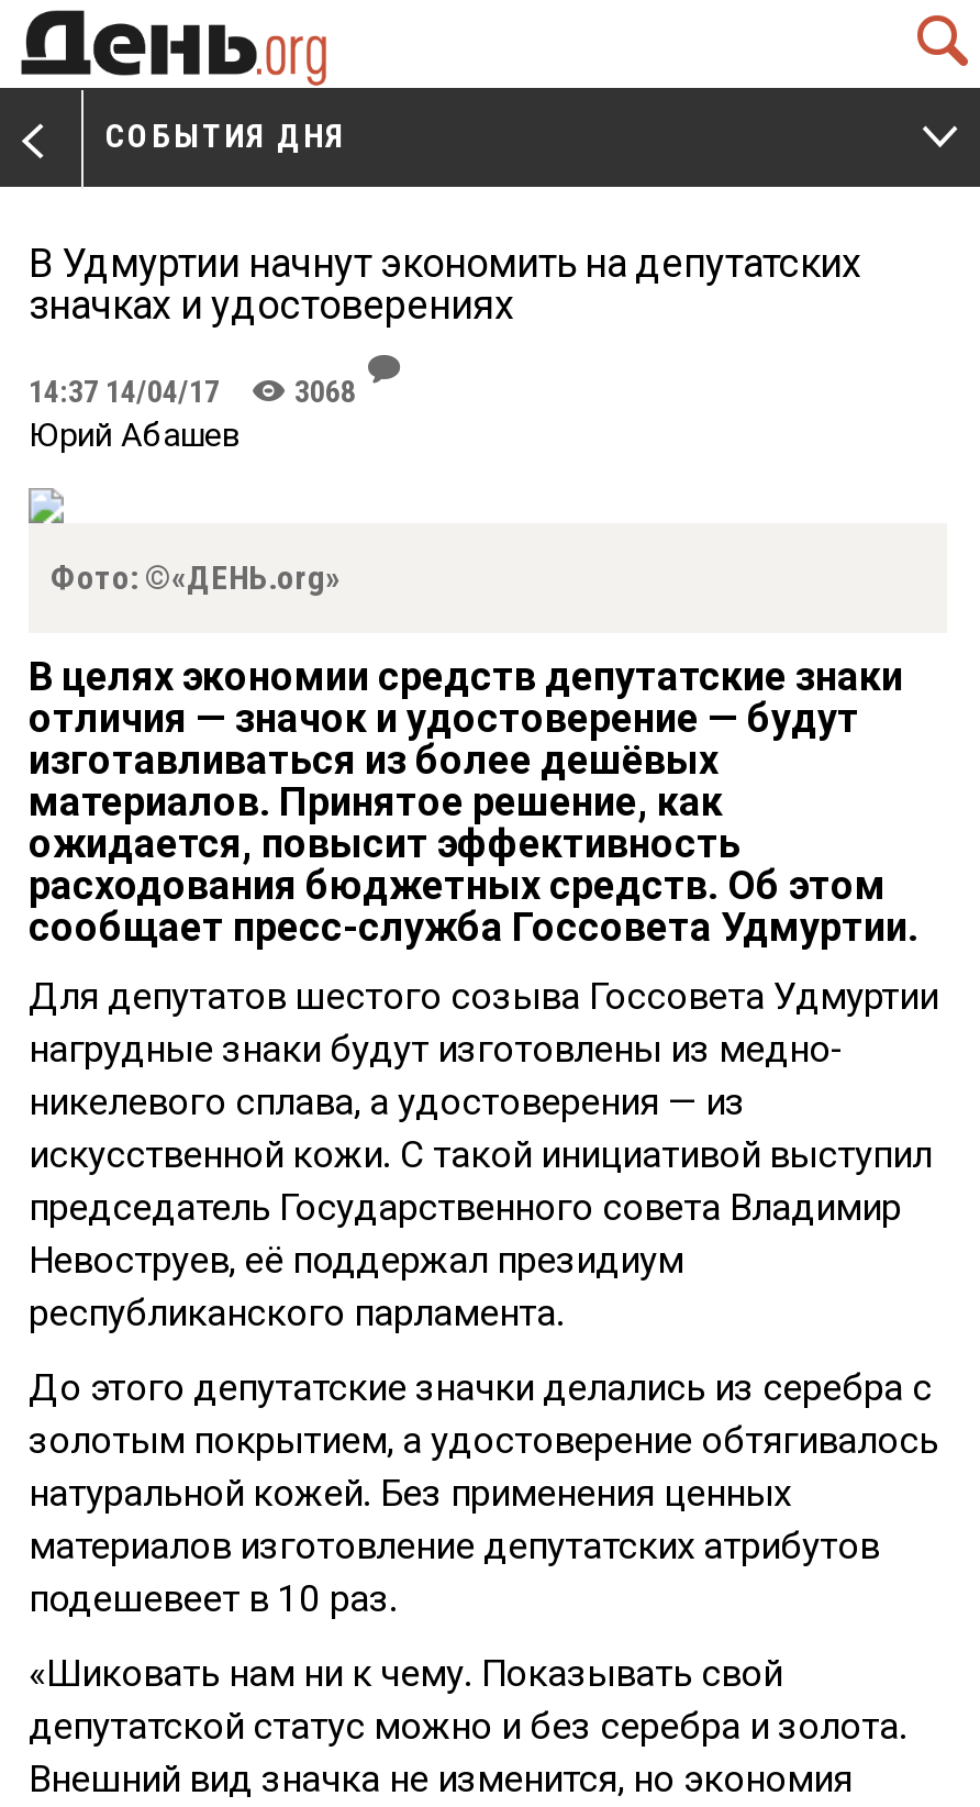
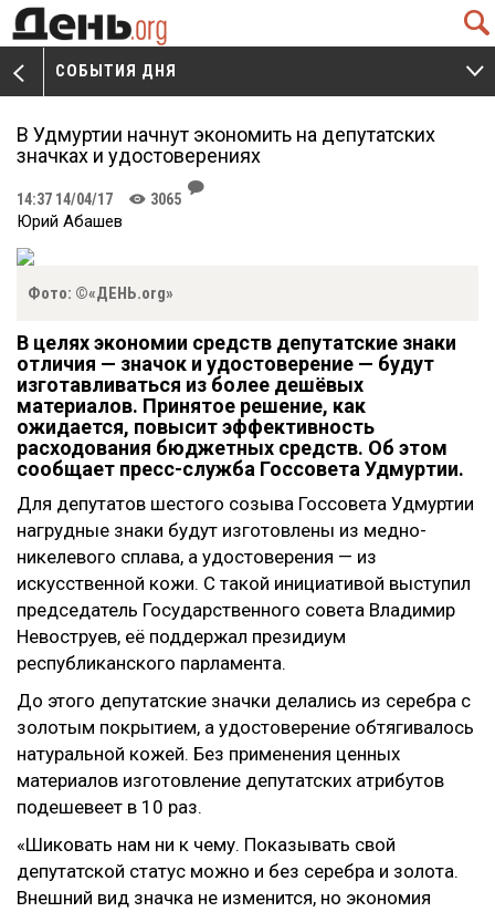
- 14:37 14/04/17 K 3068
+ 14:37 14/04/17 K 3065
